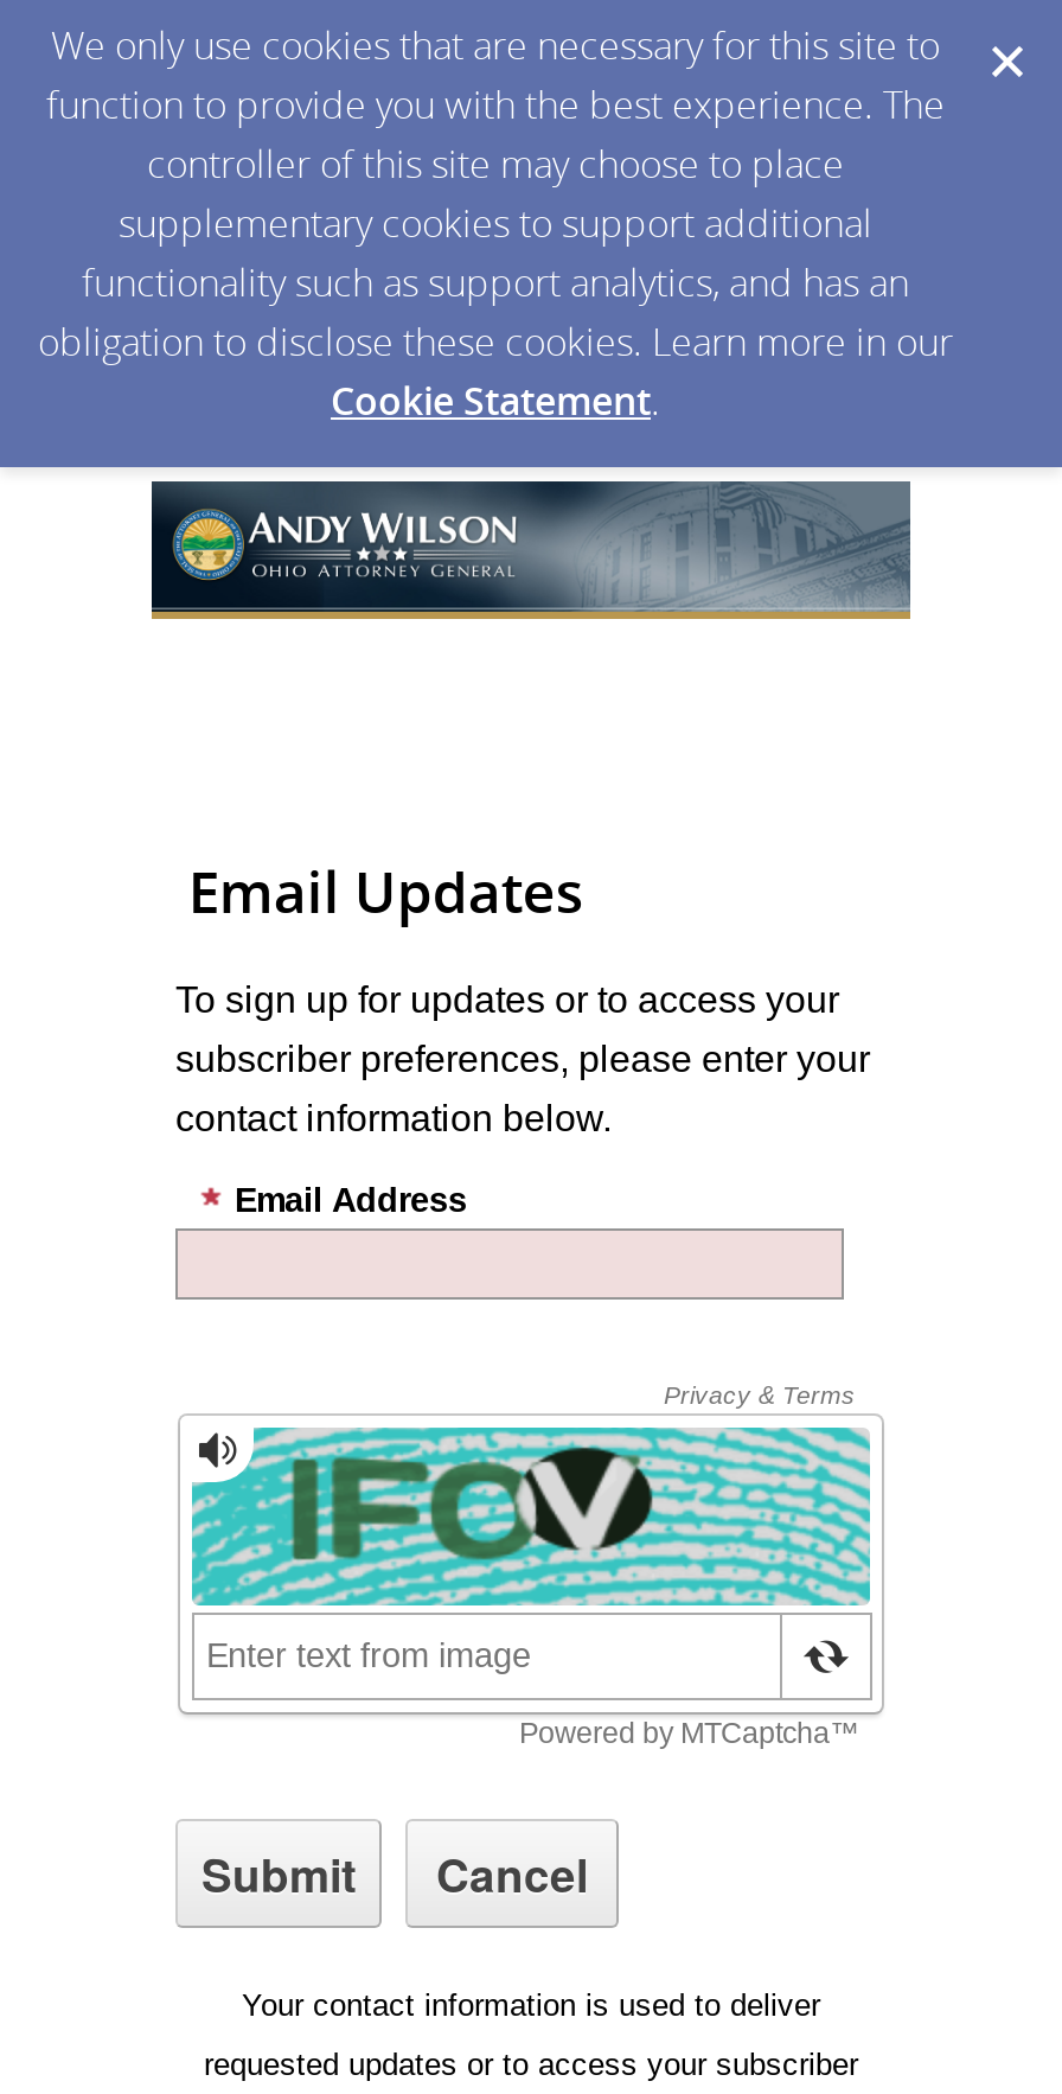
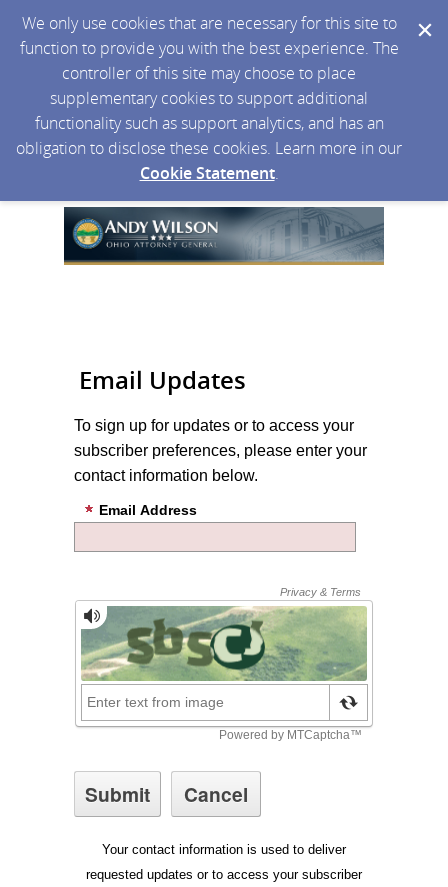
- [image]
+ [image]
